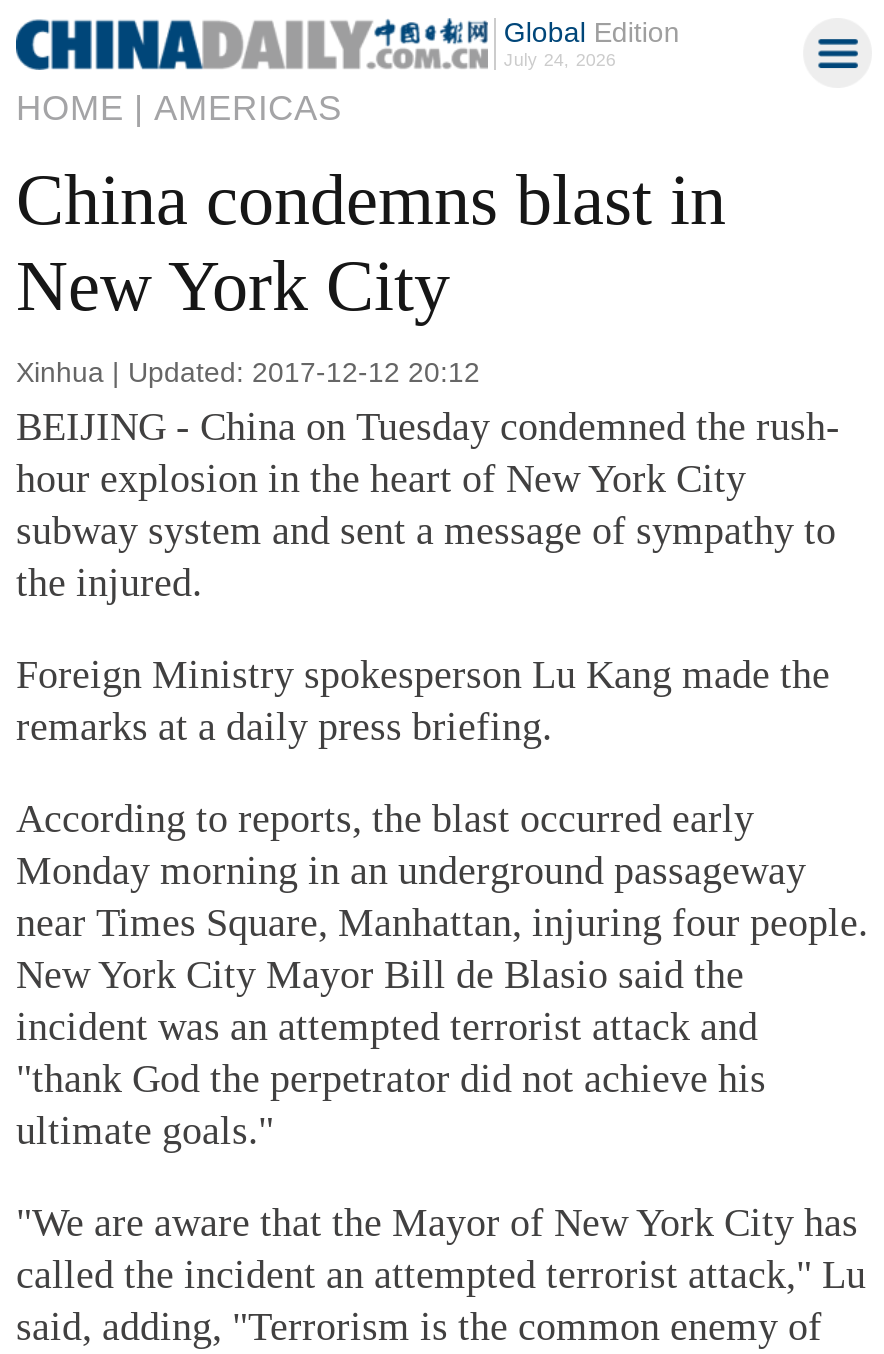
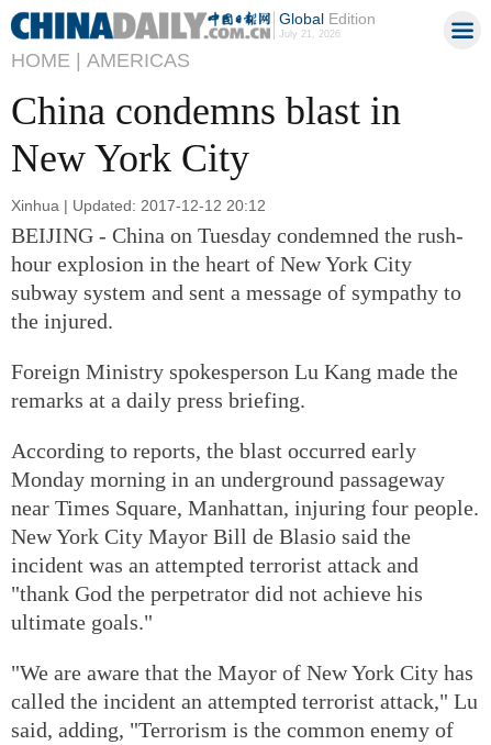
- July 24, 2026
+ July 21, 2026
